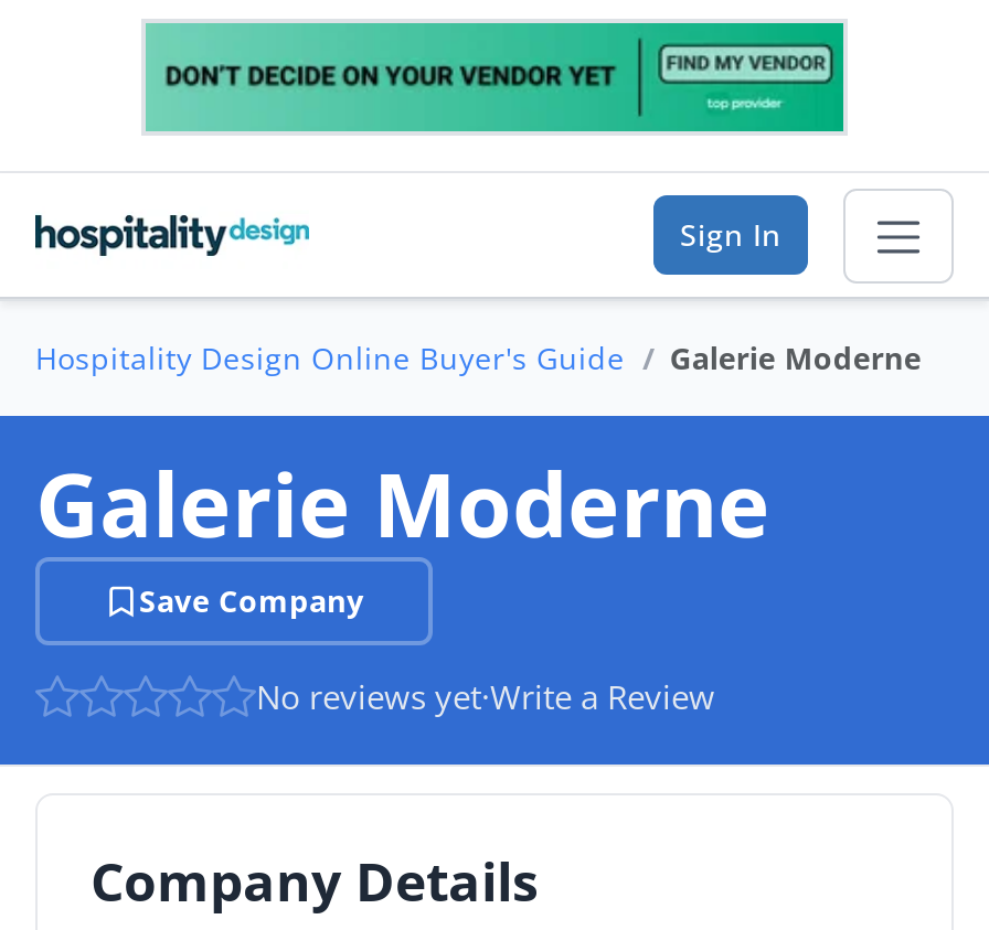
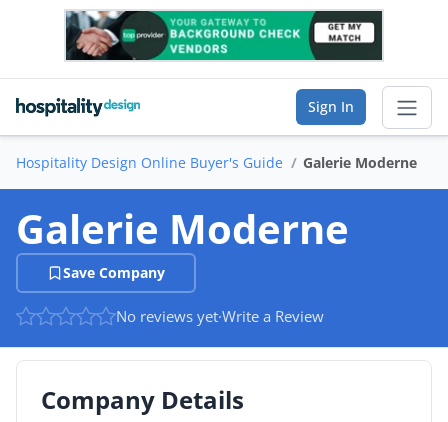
- [image]
+ [image]
